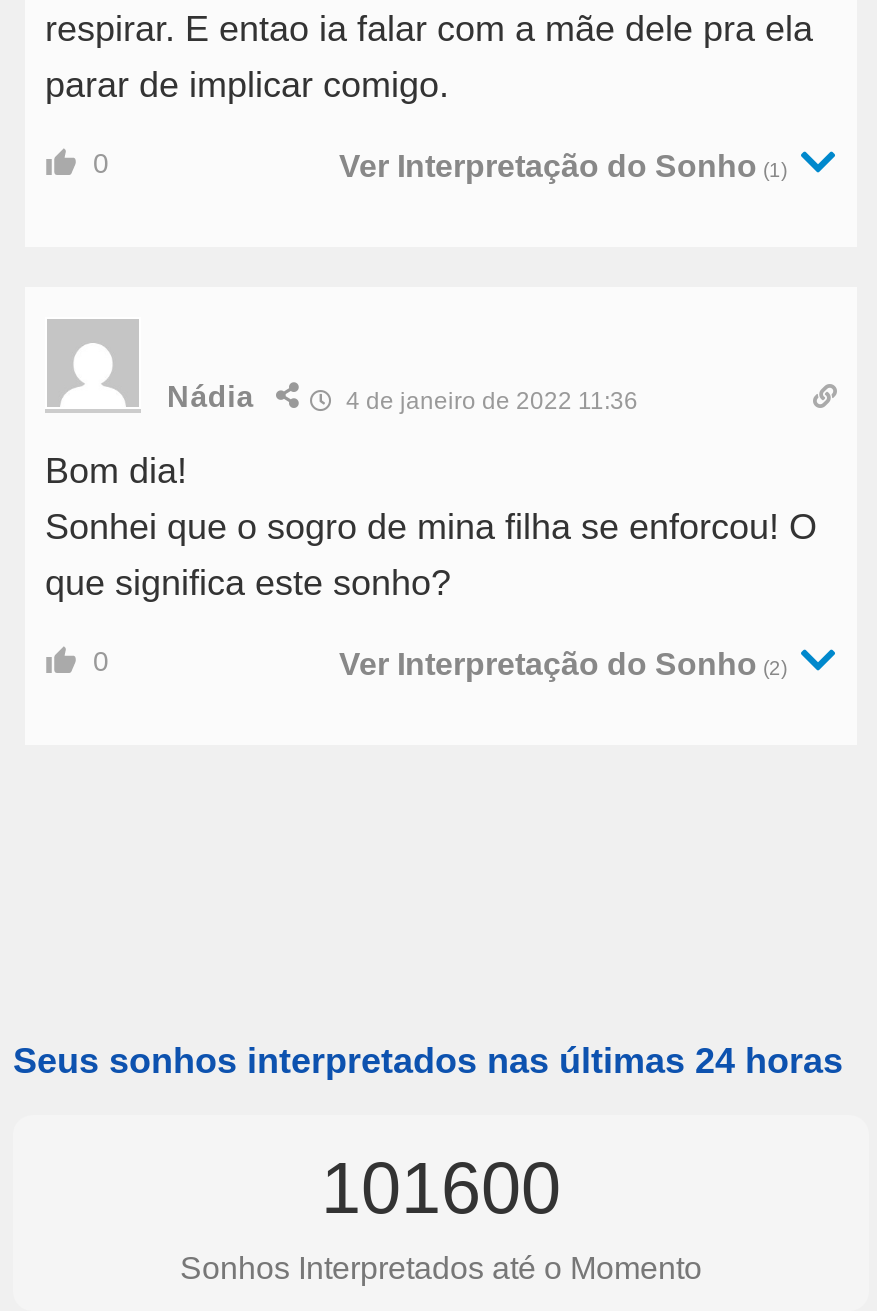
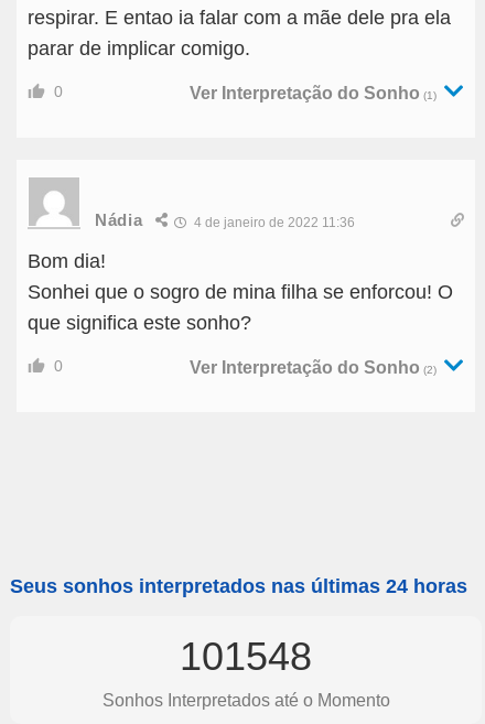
- 101600
+ 101548
